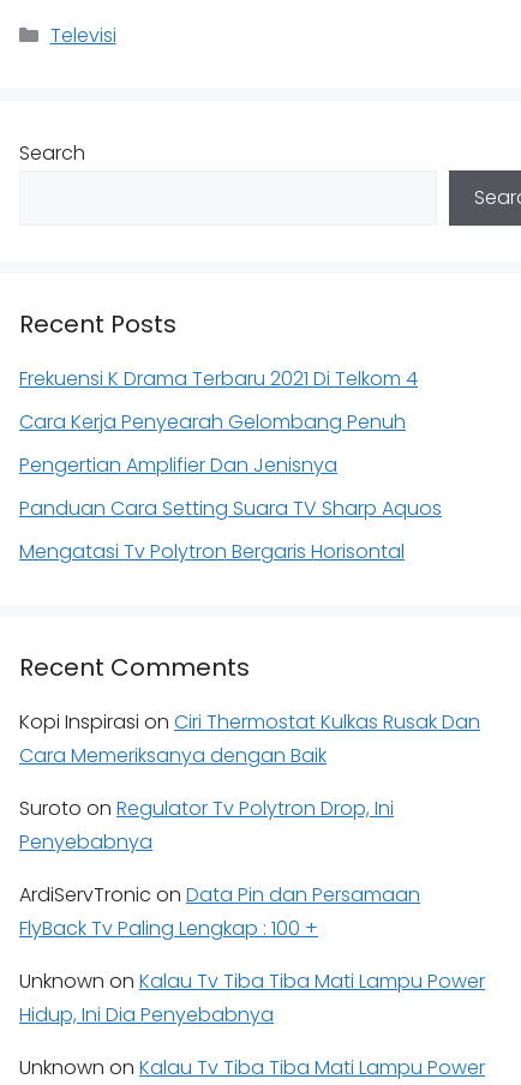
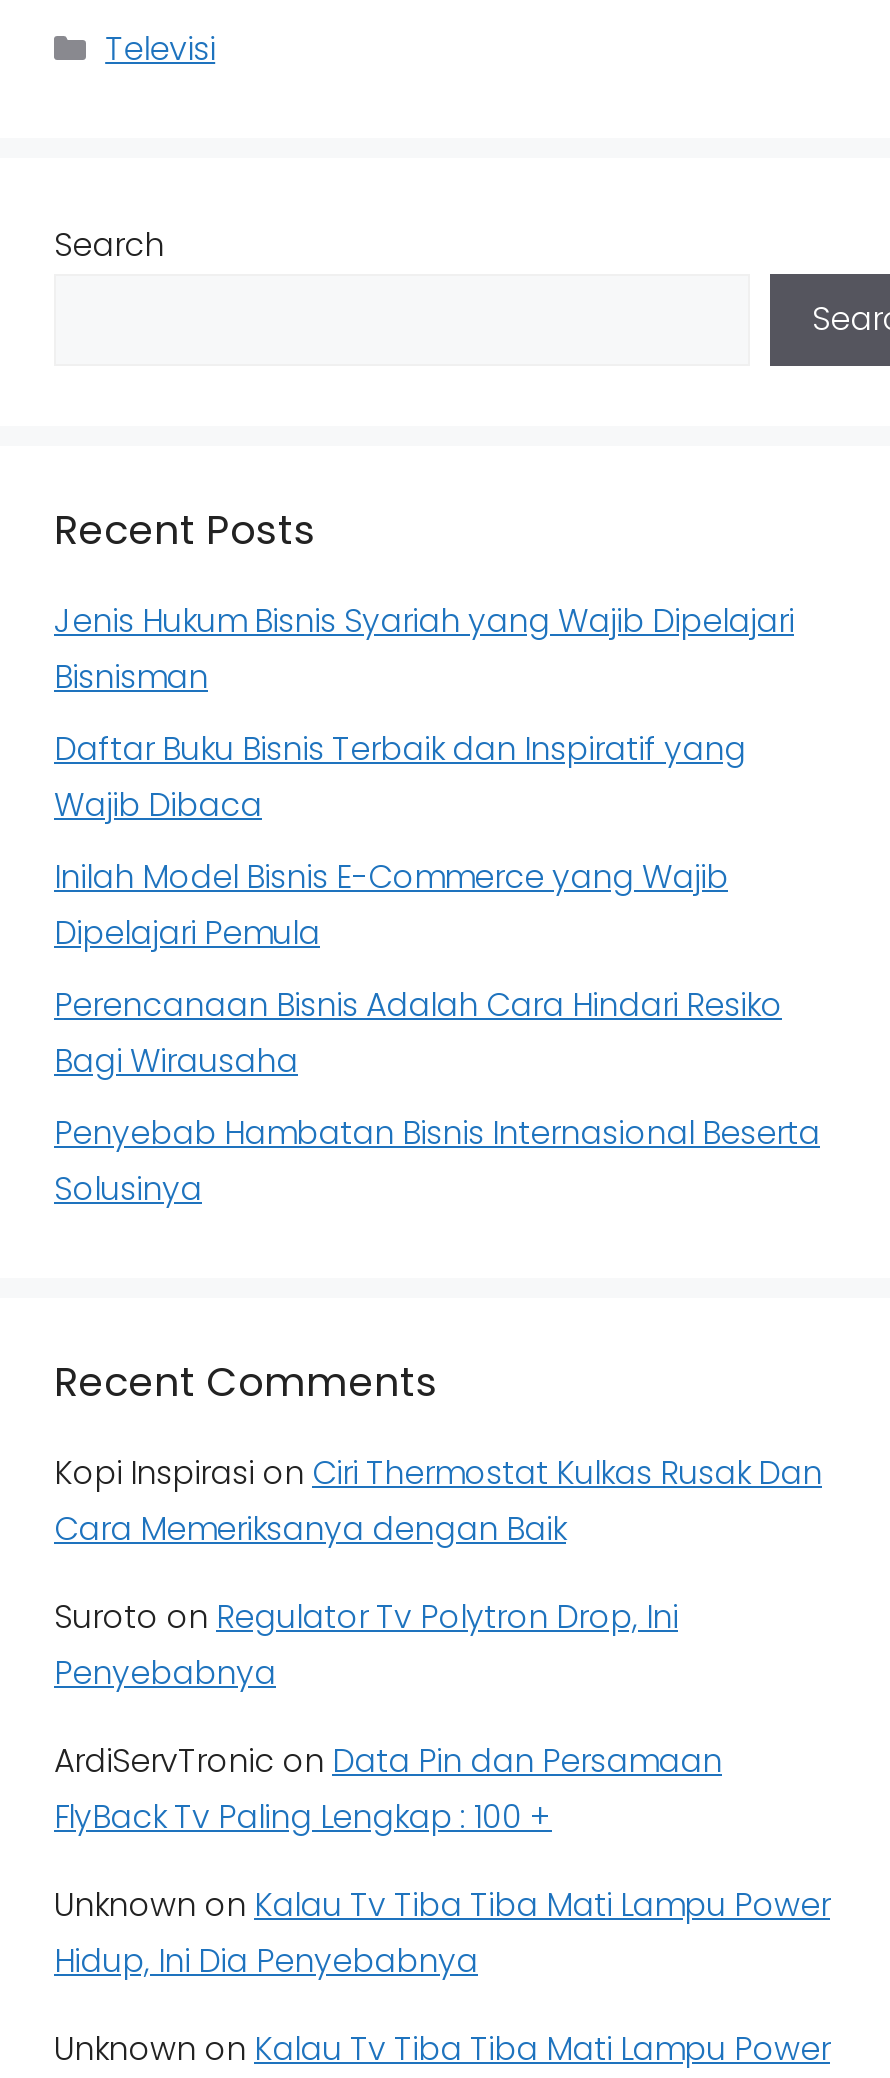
- Frekuensi K Drama Terbaru 2021 Di Telkom 4
+ Jenis Hukum Bisnis Syariah yang Wajib Dipelajari
+ Bisnisman

- Cara Kerja Penyearah Gelombang Penuh
+ Daftar Buku Bisnis Terbaik dan Inspiratif yang
+ Wajib Dibaca

- Pengertian Amplifier Dan Jenisnya
+ Inilah Model Bisnis E-Commerce yang Wajib
+ Dipelajari Pemula

- Panduan Cara Setting Suara TV Sharp Aquos
+ Perencanaan Bisnis Adalah Cara Hindari Resiko
+ Bagi Wirausaha

- Mengatasi Tv Polytron Bergaris Horisontal
+ Penyebab Hambatan Bisnis Internasional Beserta
+ Solusinya
